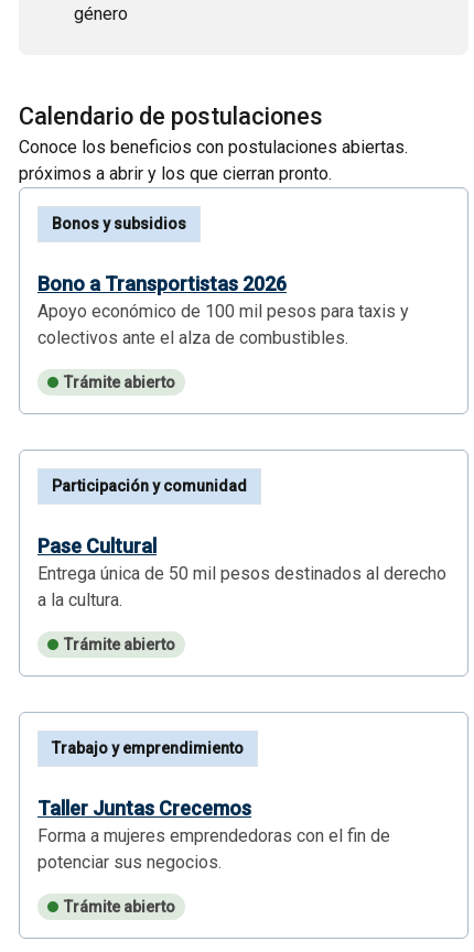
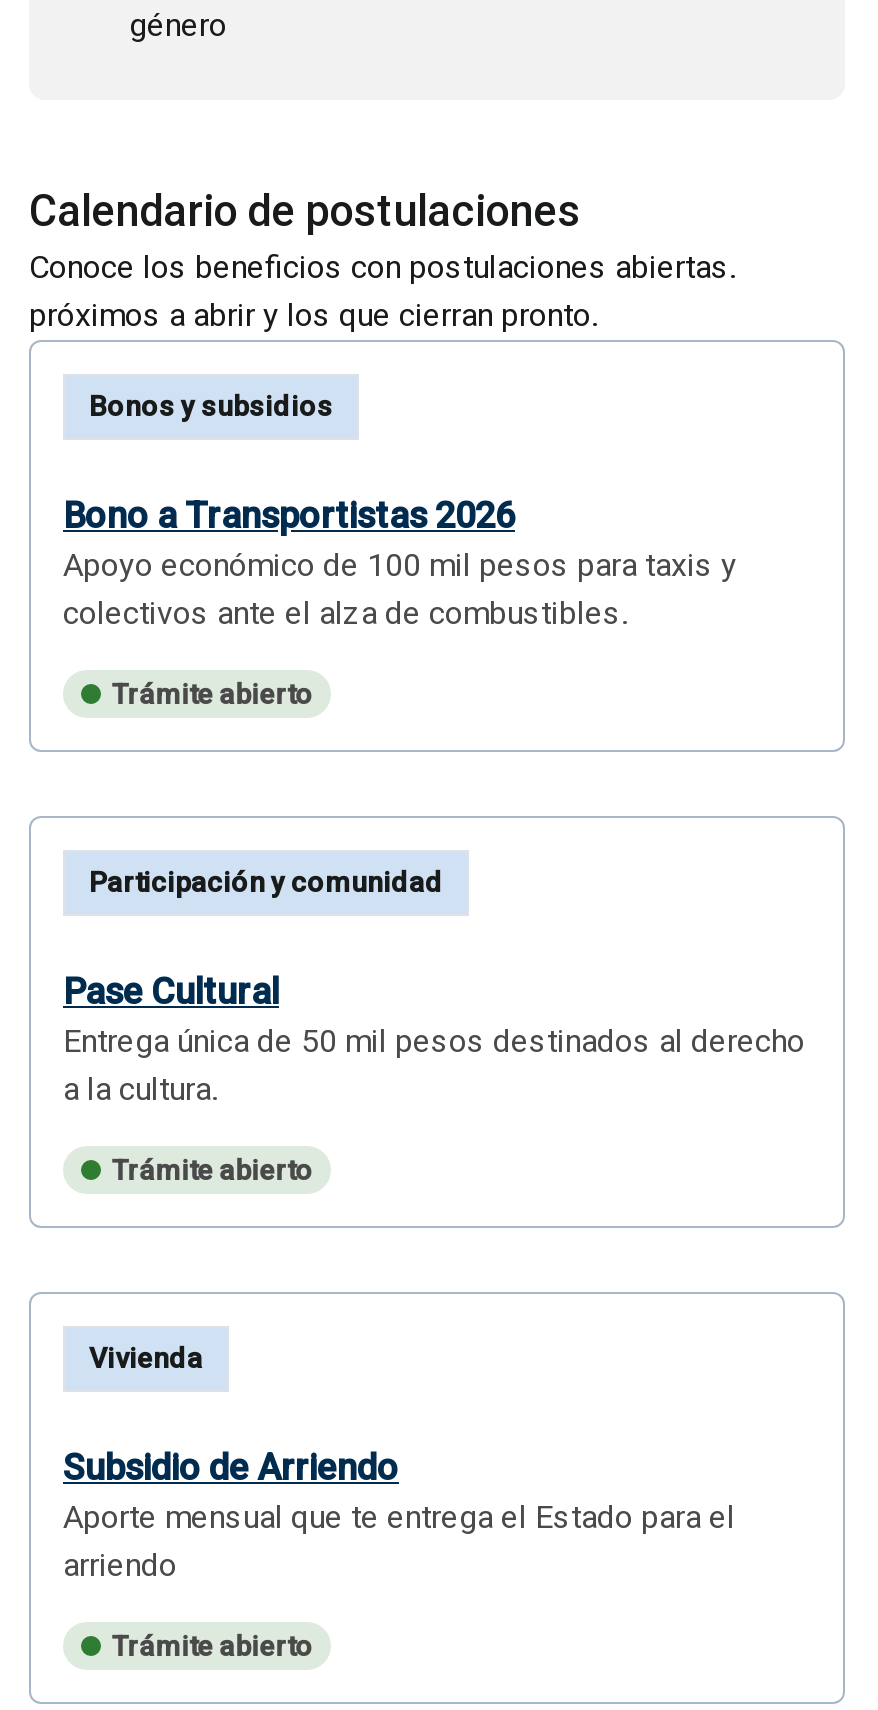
- Trabajo y emprendimiento
+ Vivienda

- Taller Juntas Crecemos
- Forma a mujeres emprendedoras con el fin de
- potenciar sus negocios.
+ Subsidio de Arriendo
+ Aporte mensual que te entrega el Estado para el
+ arriendo
